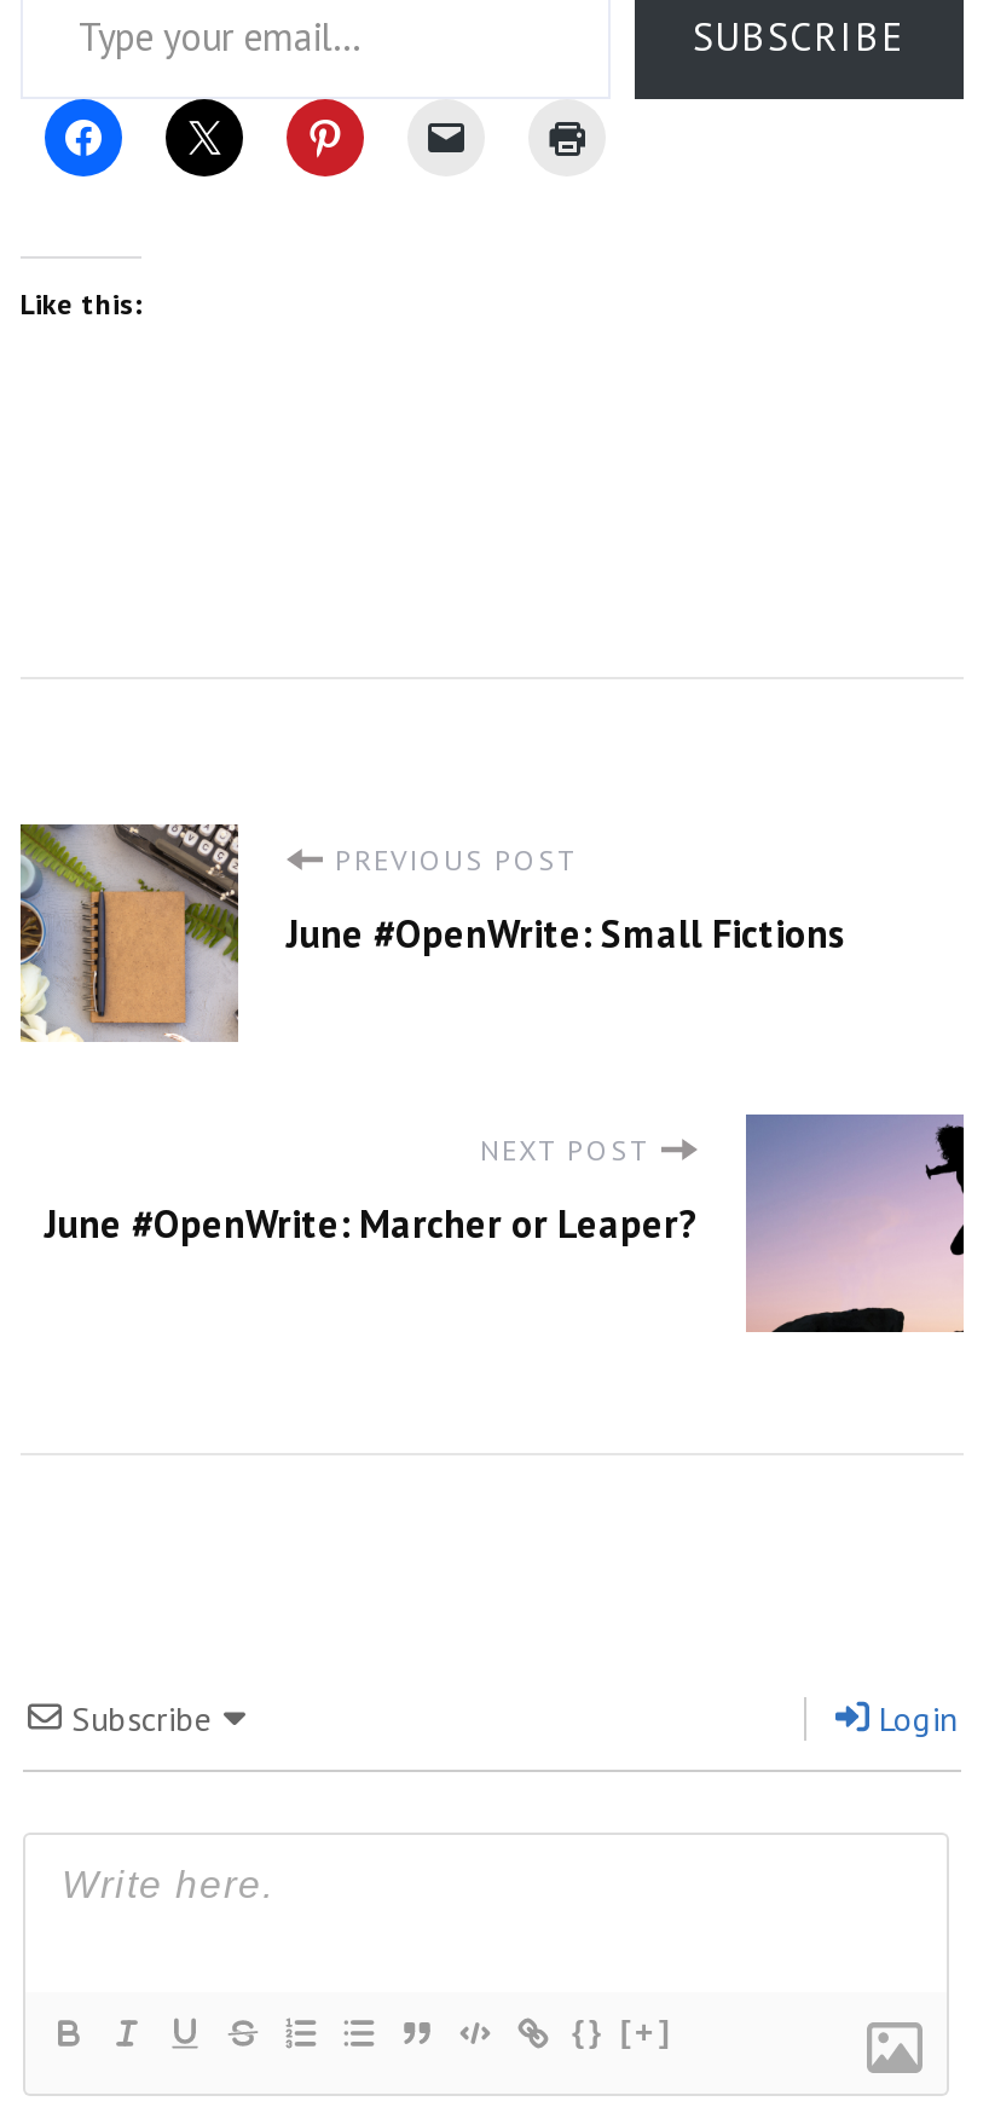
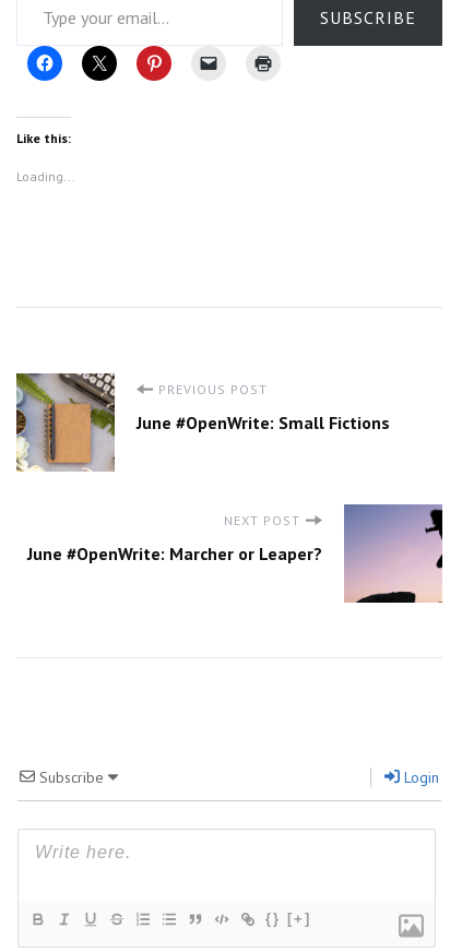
+ Loading...
